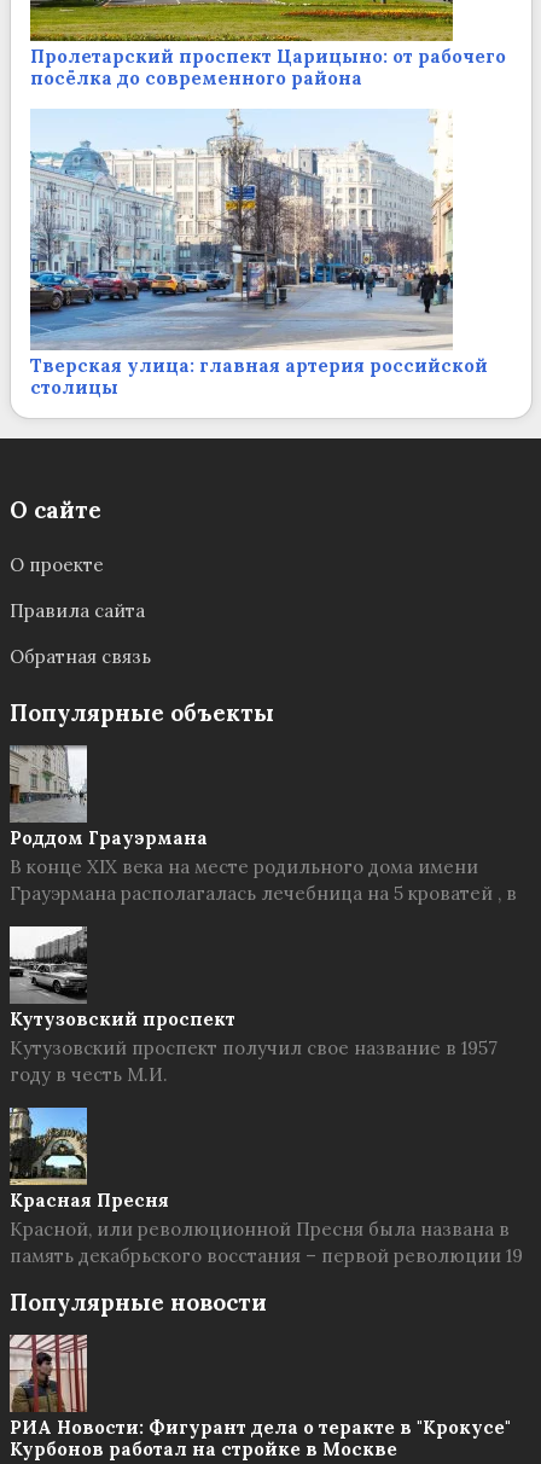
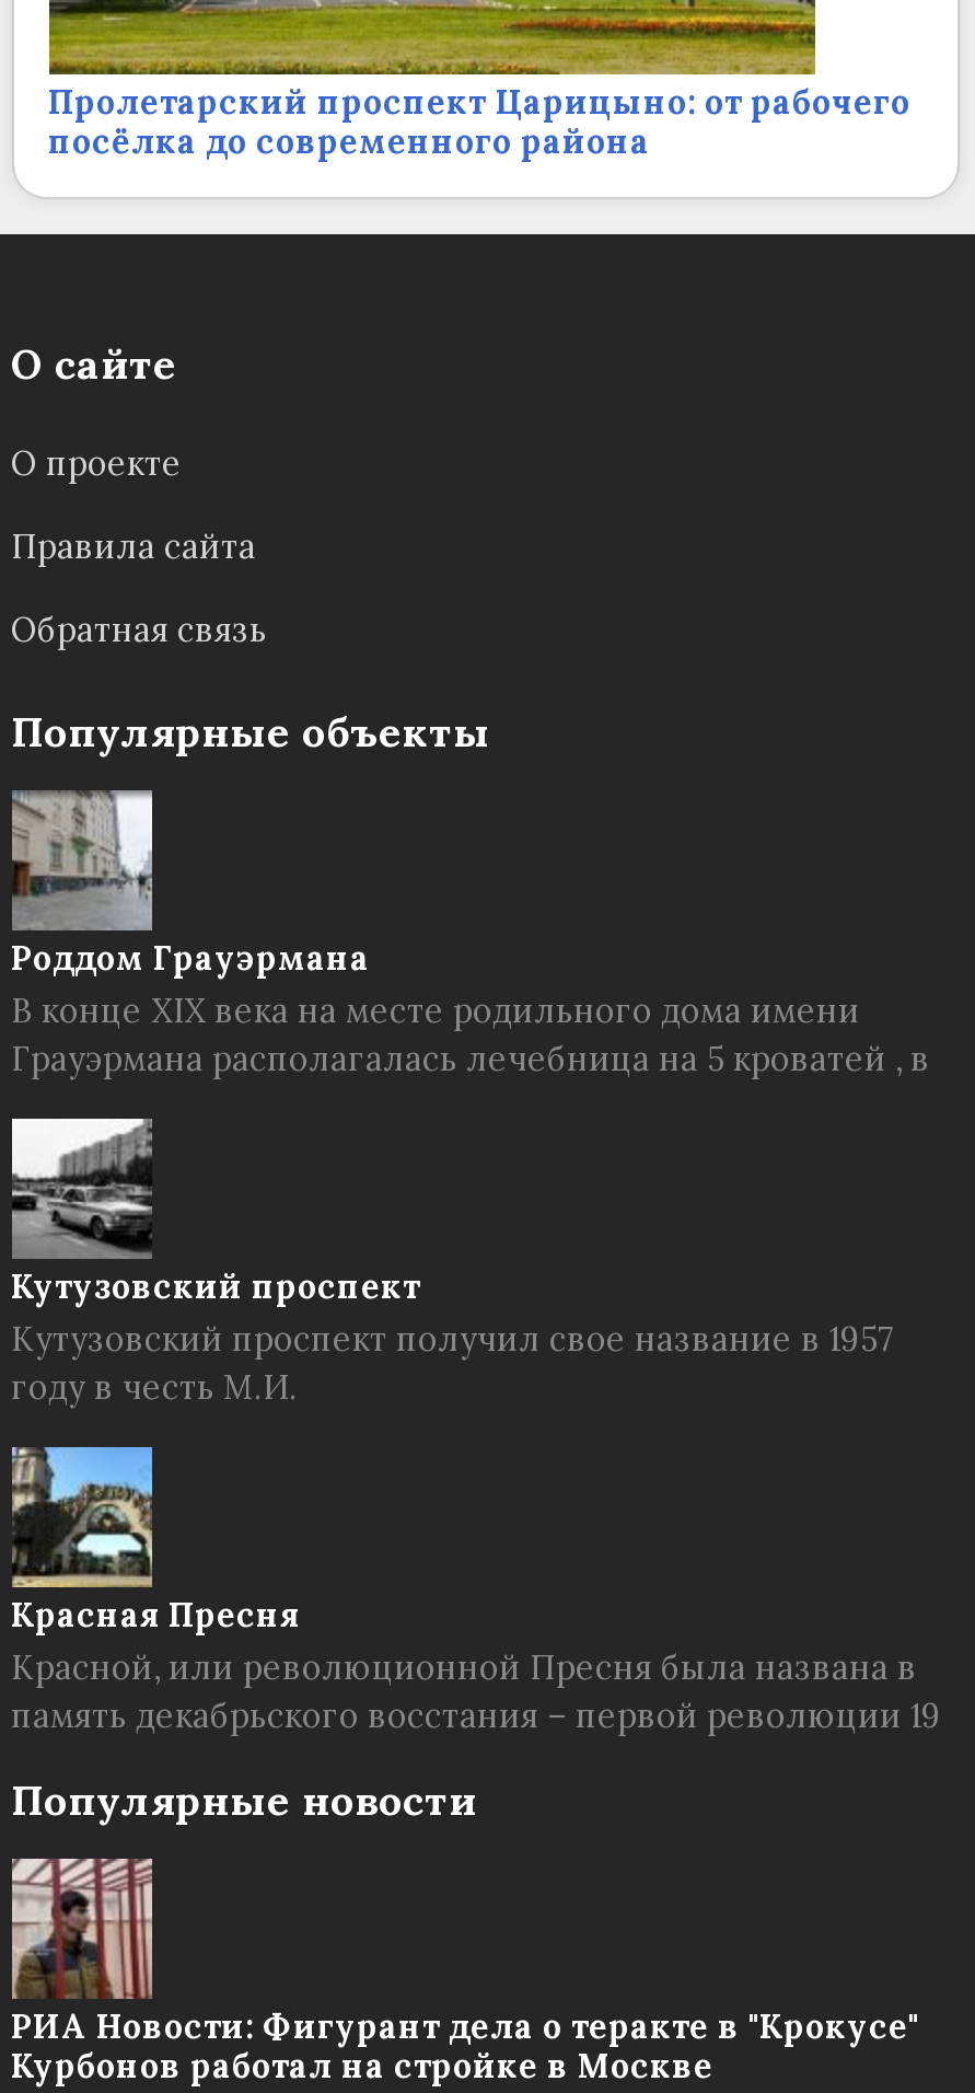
- [image]
- Тверская улица: главная артерия российской
- столицы
